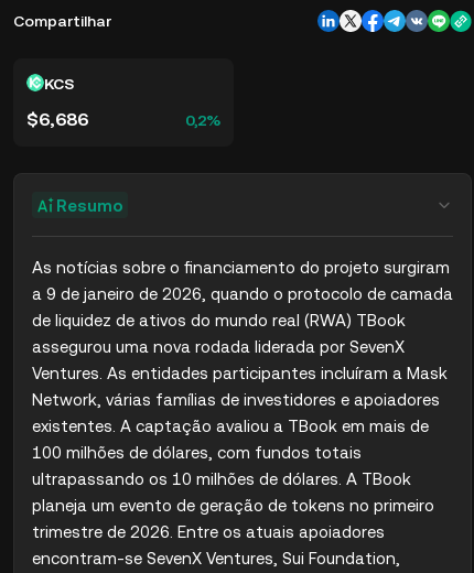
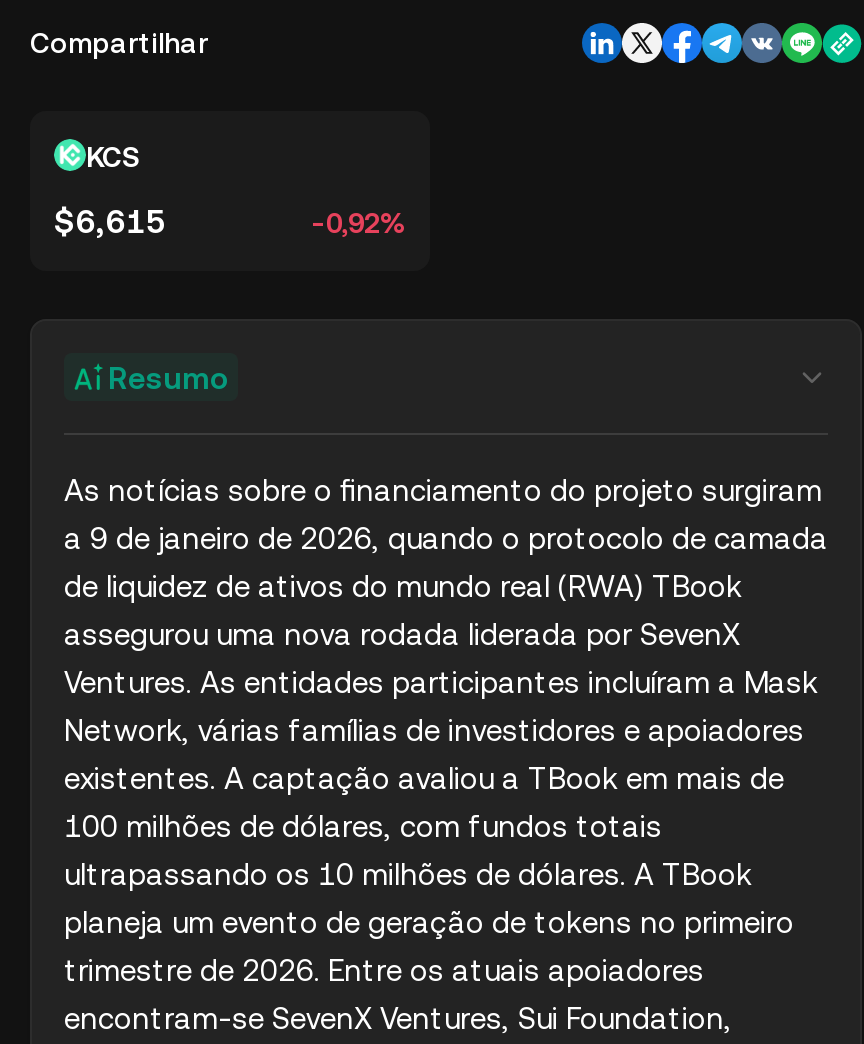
- $6,686
+ $6,615

- 0,2%
+ -0,92%
